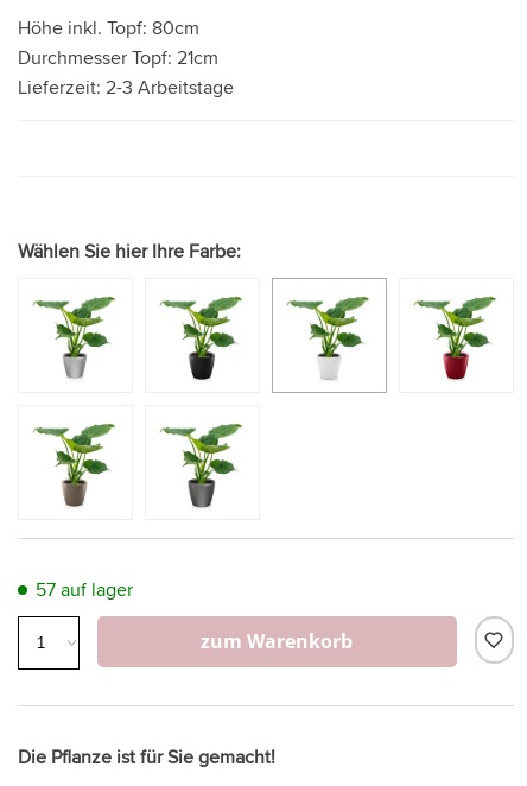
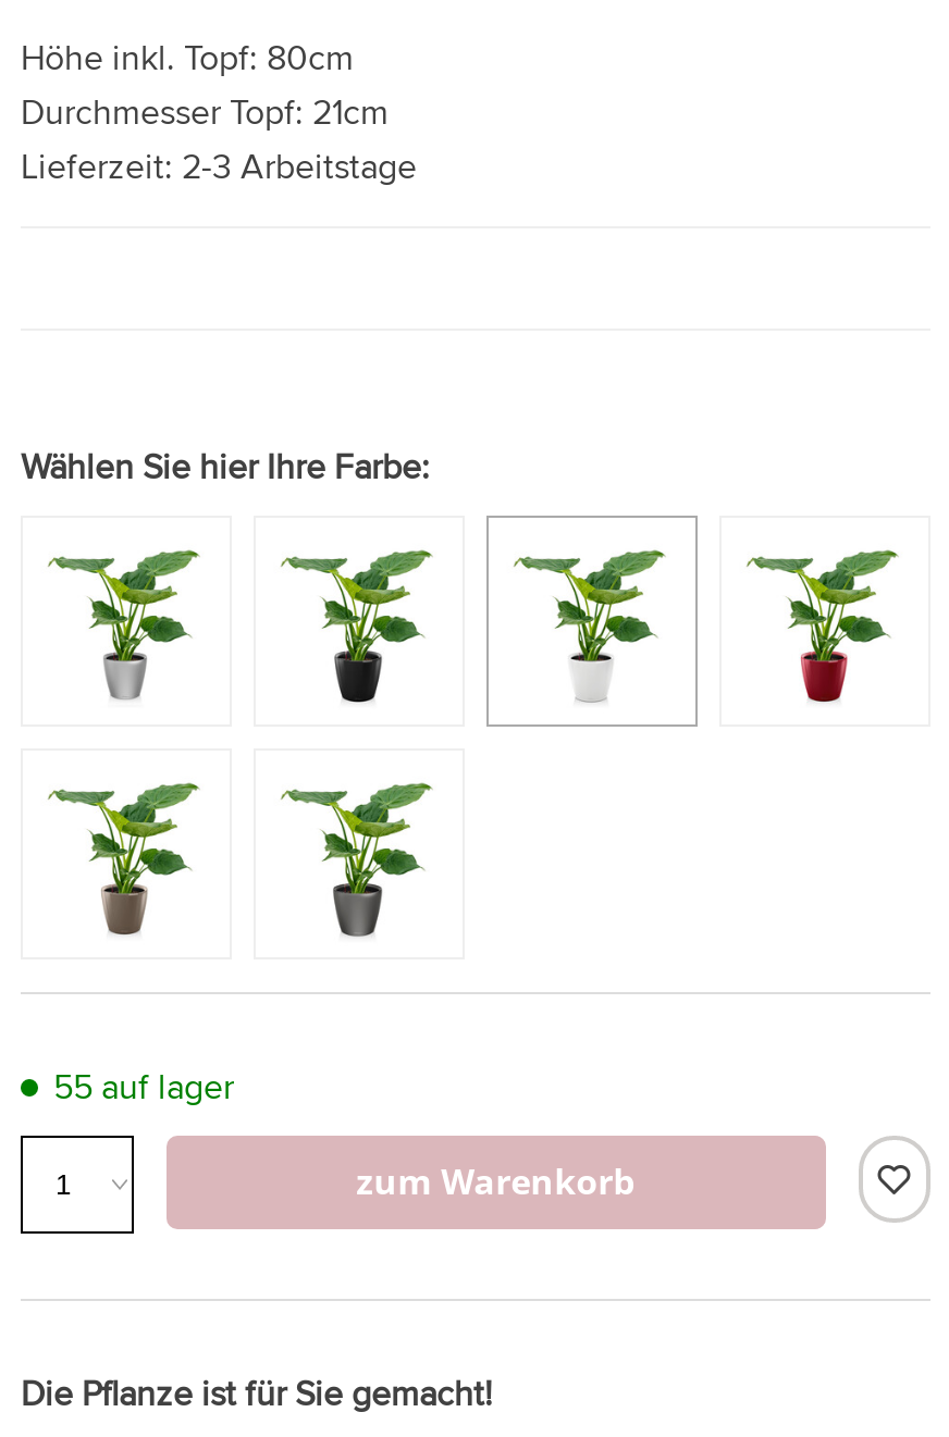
- 57 auf lager
+ 55 auf lager
